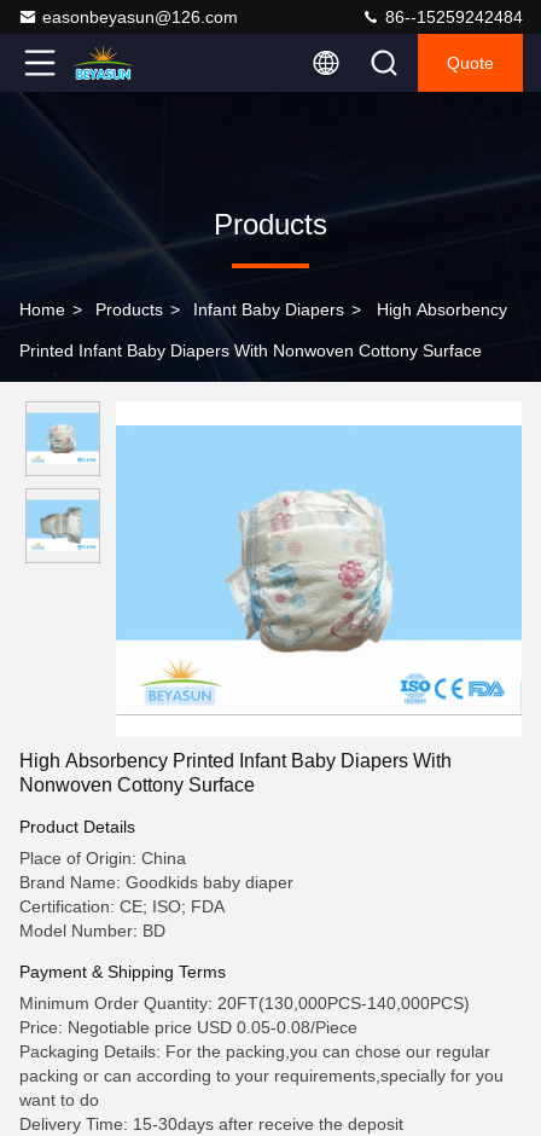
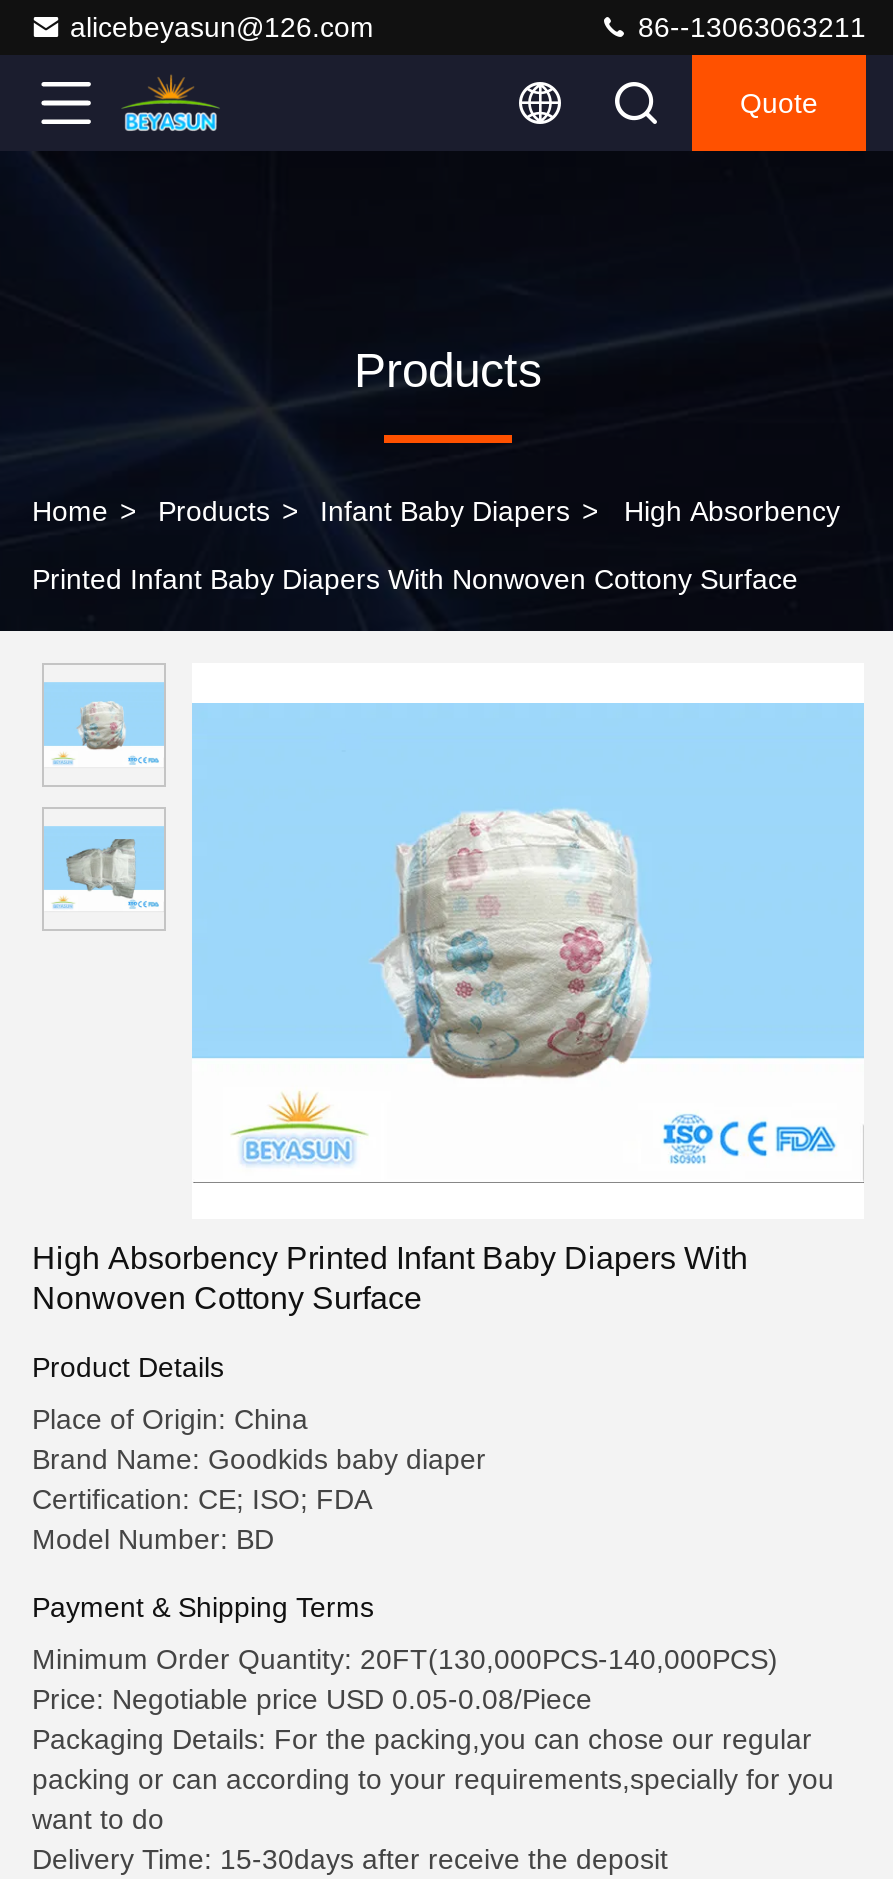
- easonbeyasun@126.com
- 86--15259242484
+ alicebeyasun@126.com
+ 86--13063063211
